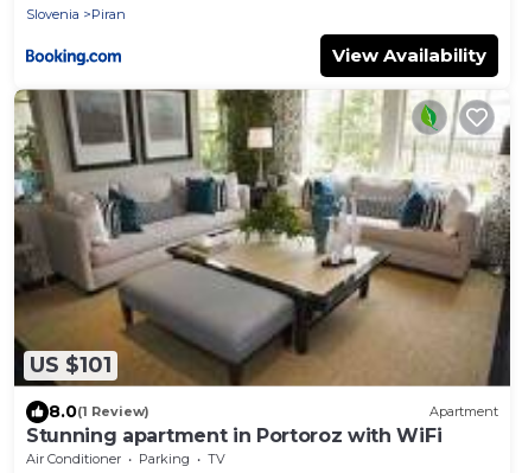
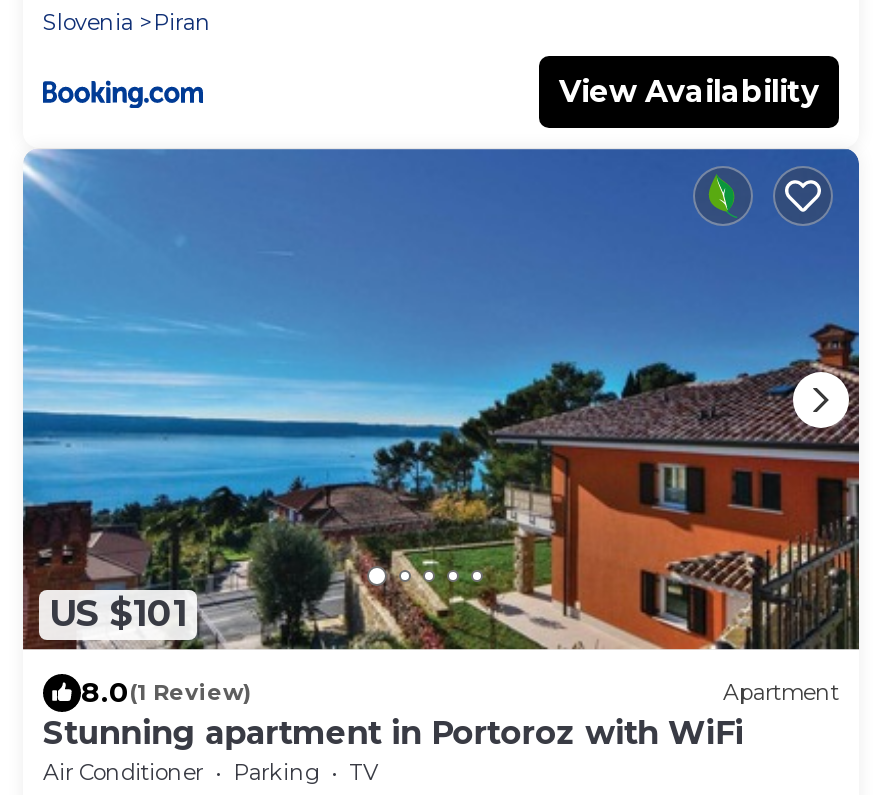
- [image]
+ [image]
